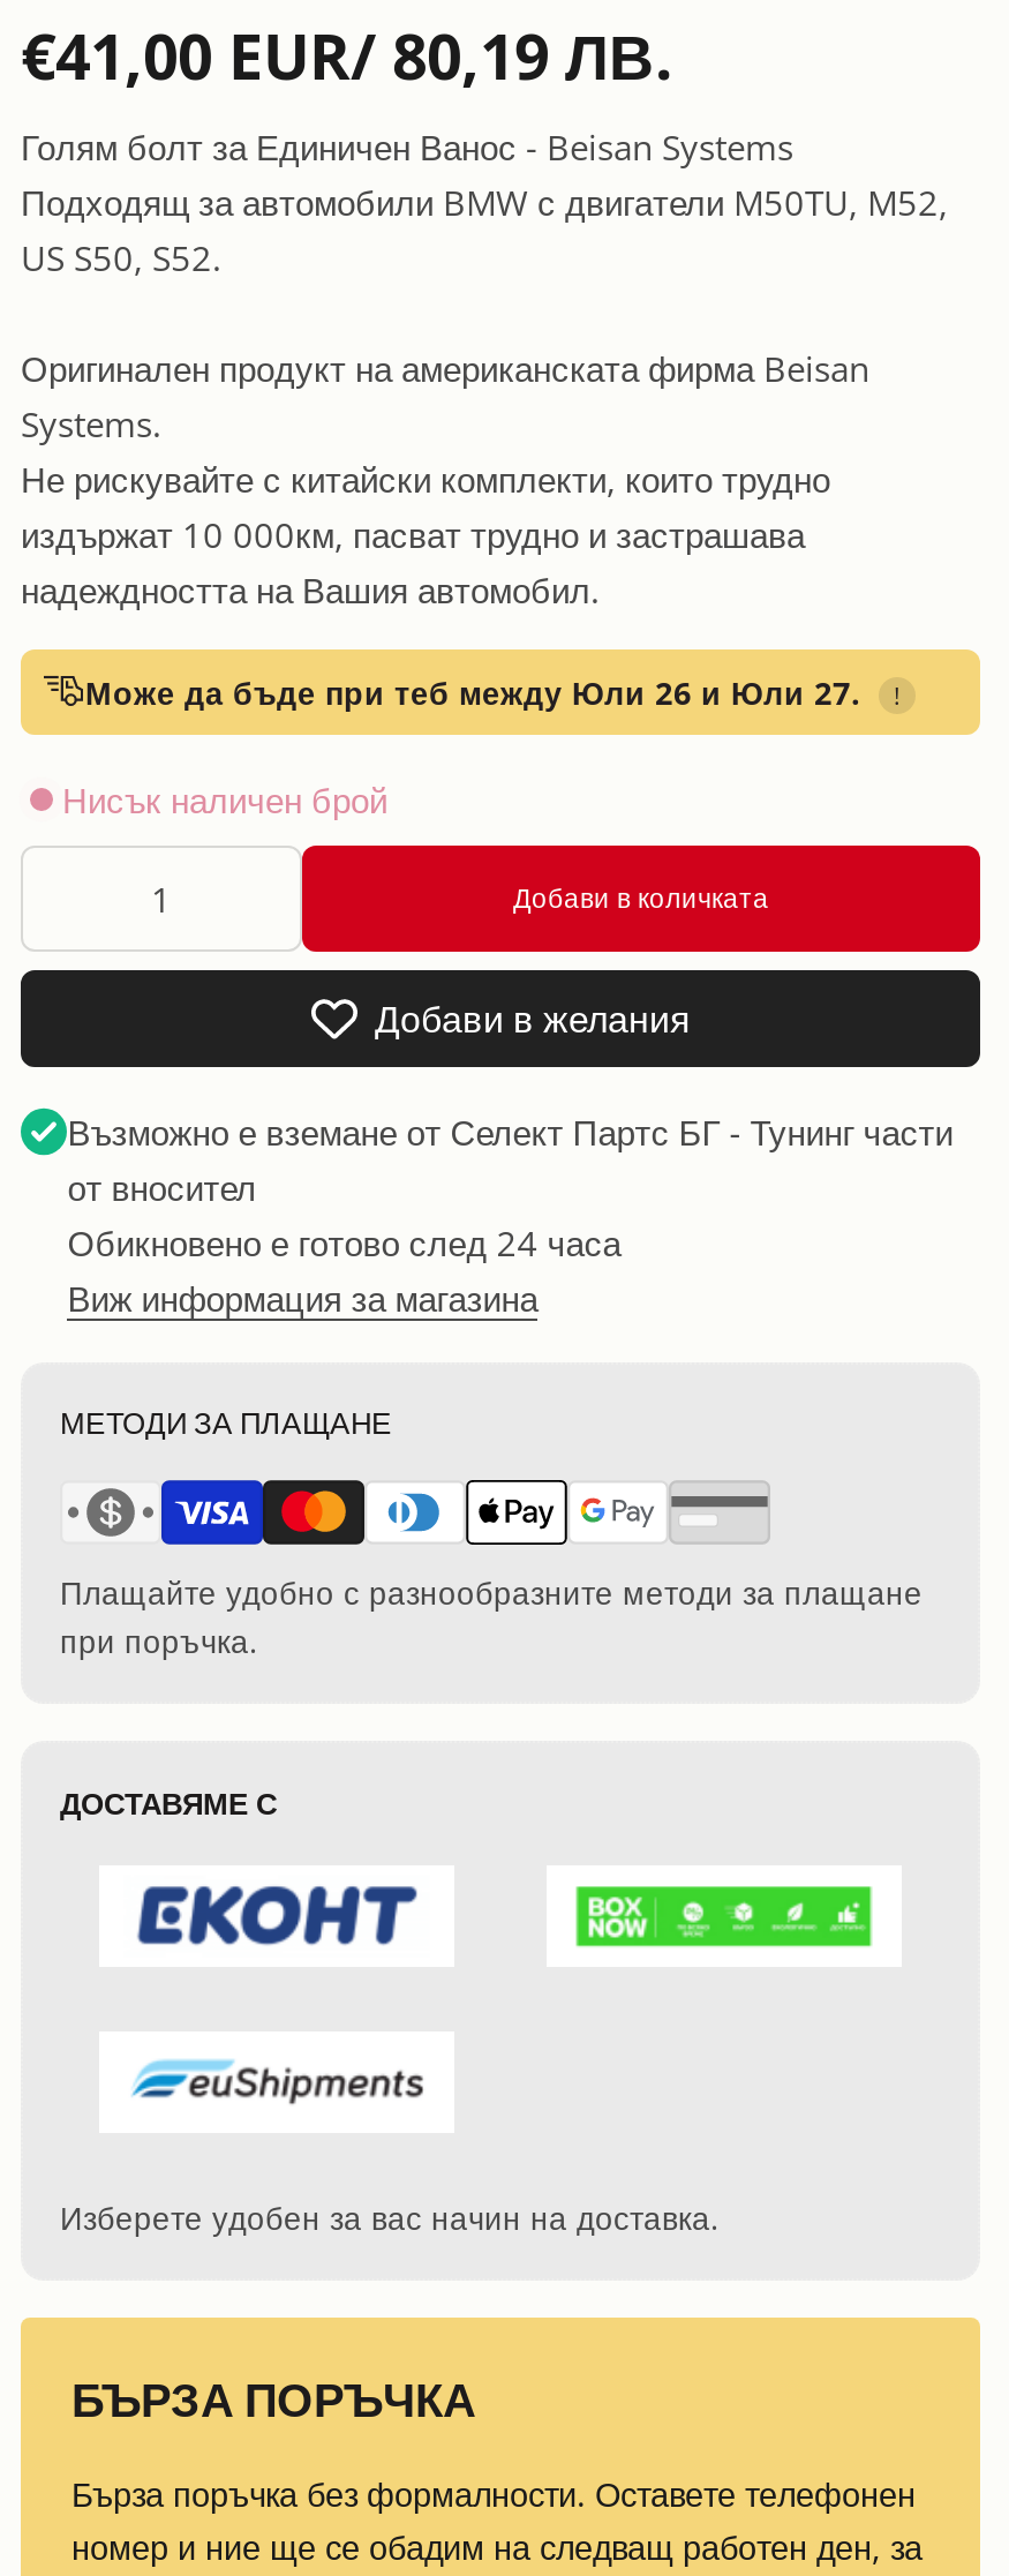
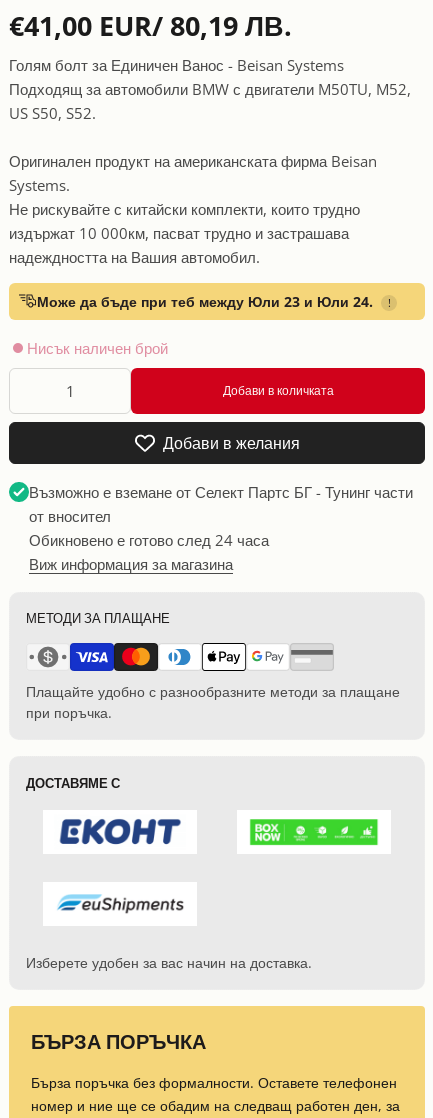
- Може да бъде при теб между Юли 26 и Юли 27.
+ Може да бъде при теб между Юли 23 и Юли 24.
